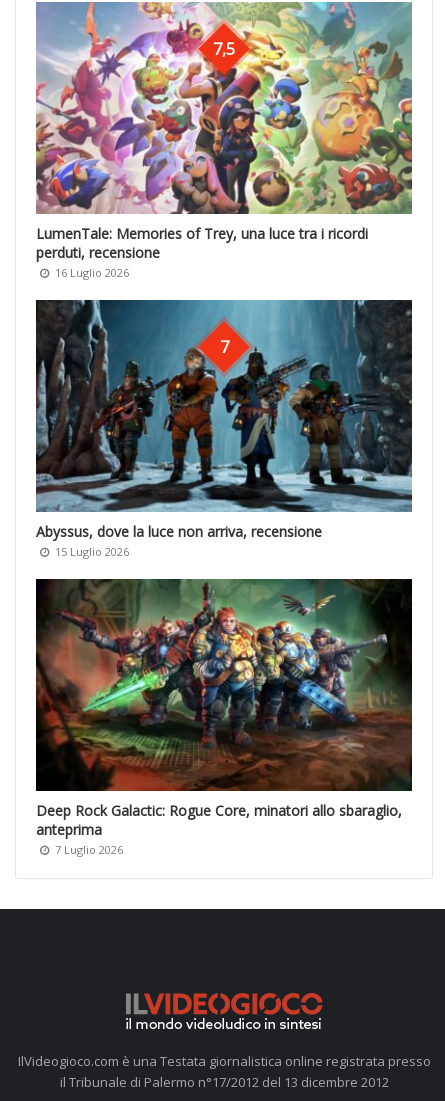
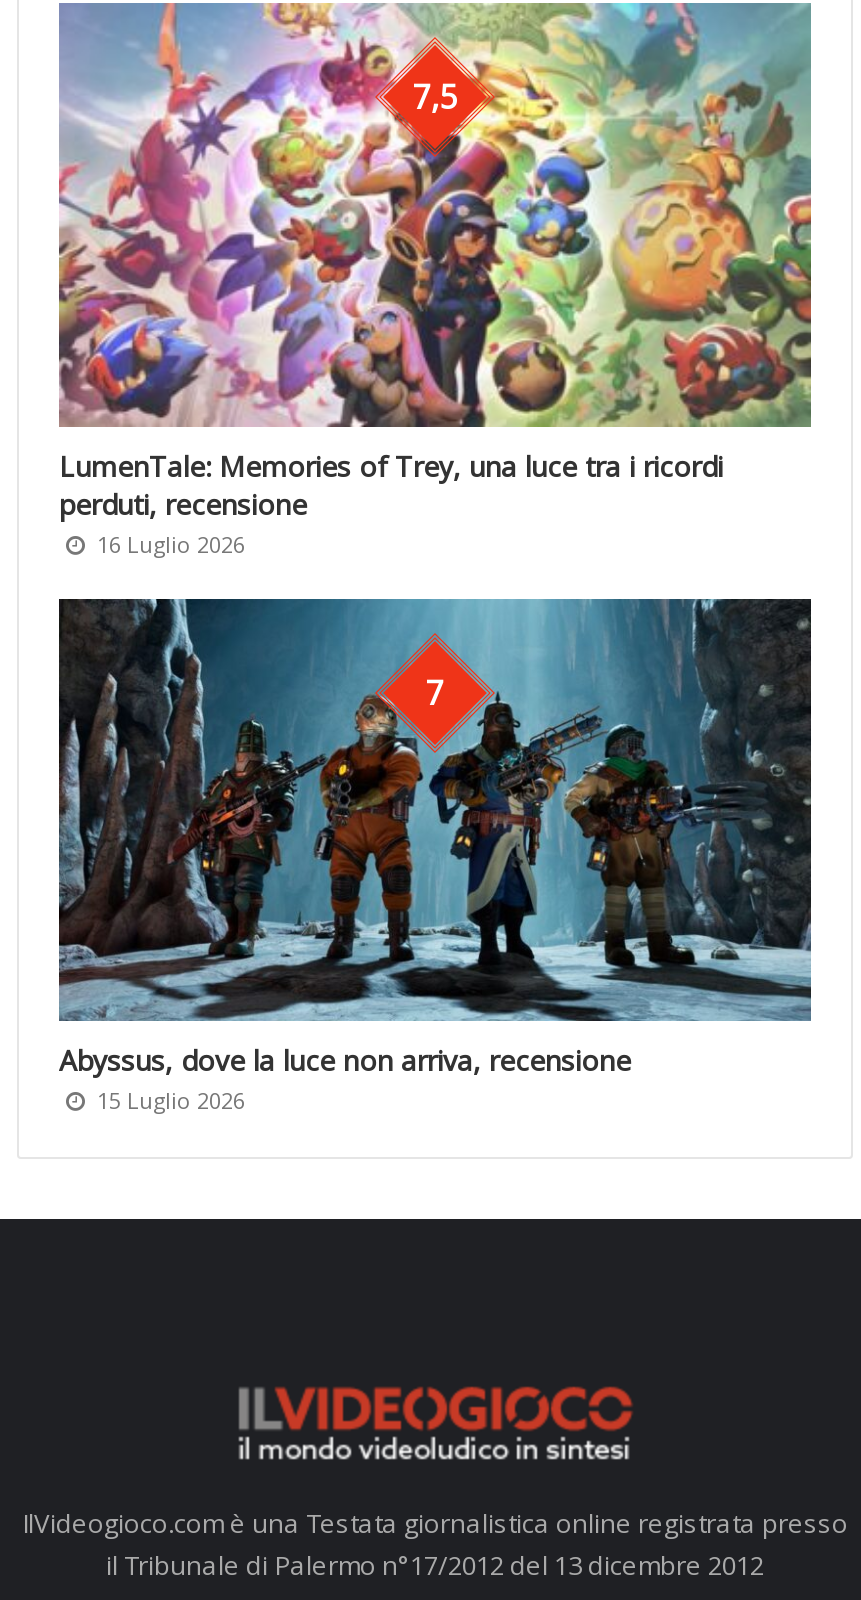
- [image]
- Deep Rock Galactic: Rogue Core, minatori allo sbaraglio,
- anteprima
- 7 Luglio 2026
